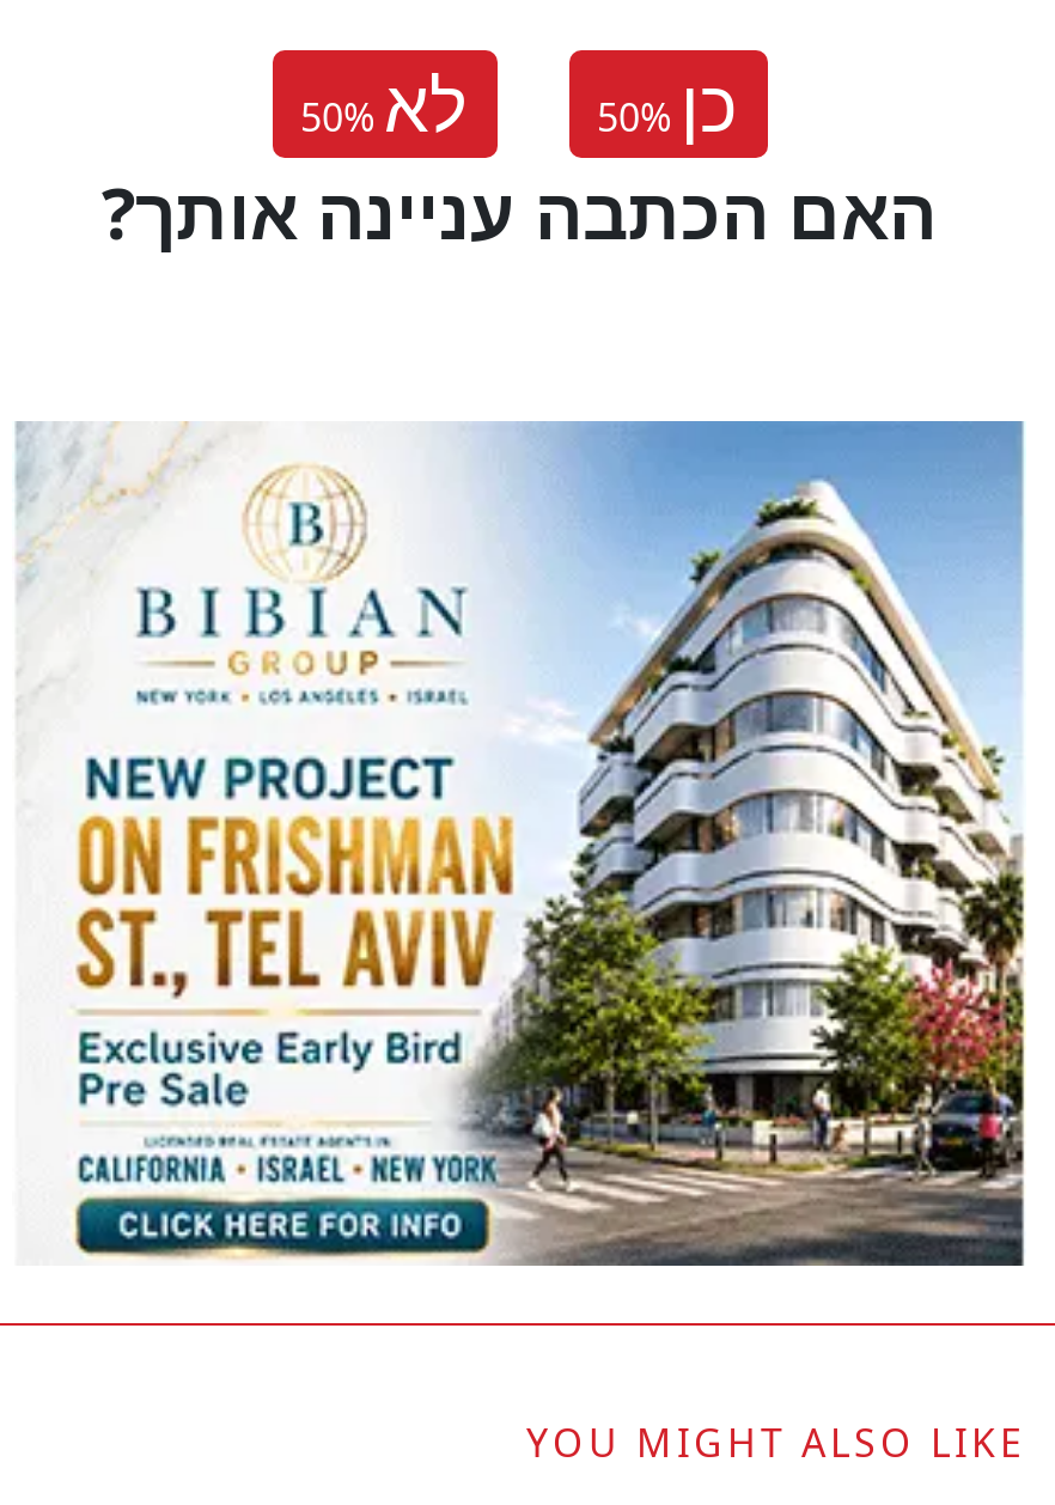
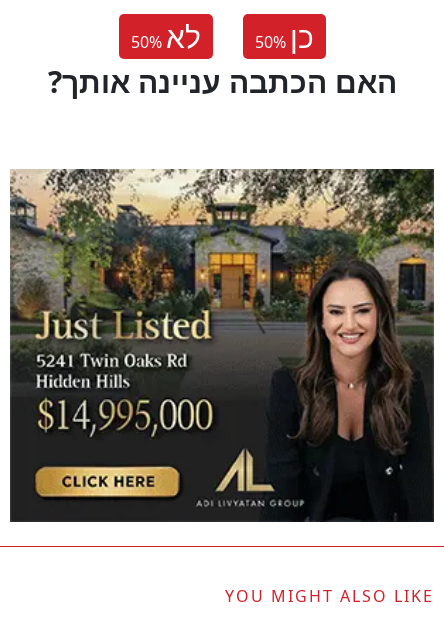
- [image]
+ [image]
